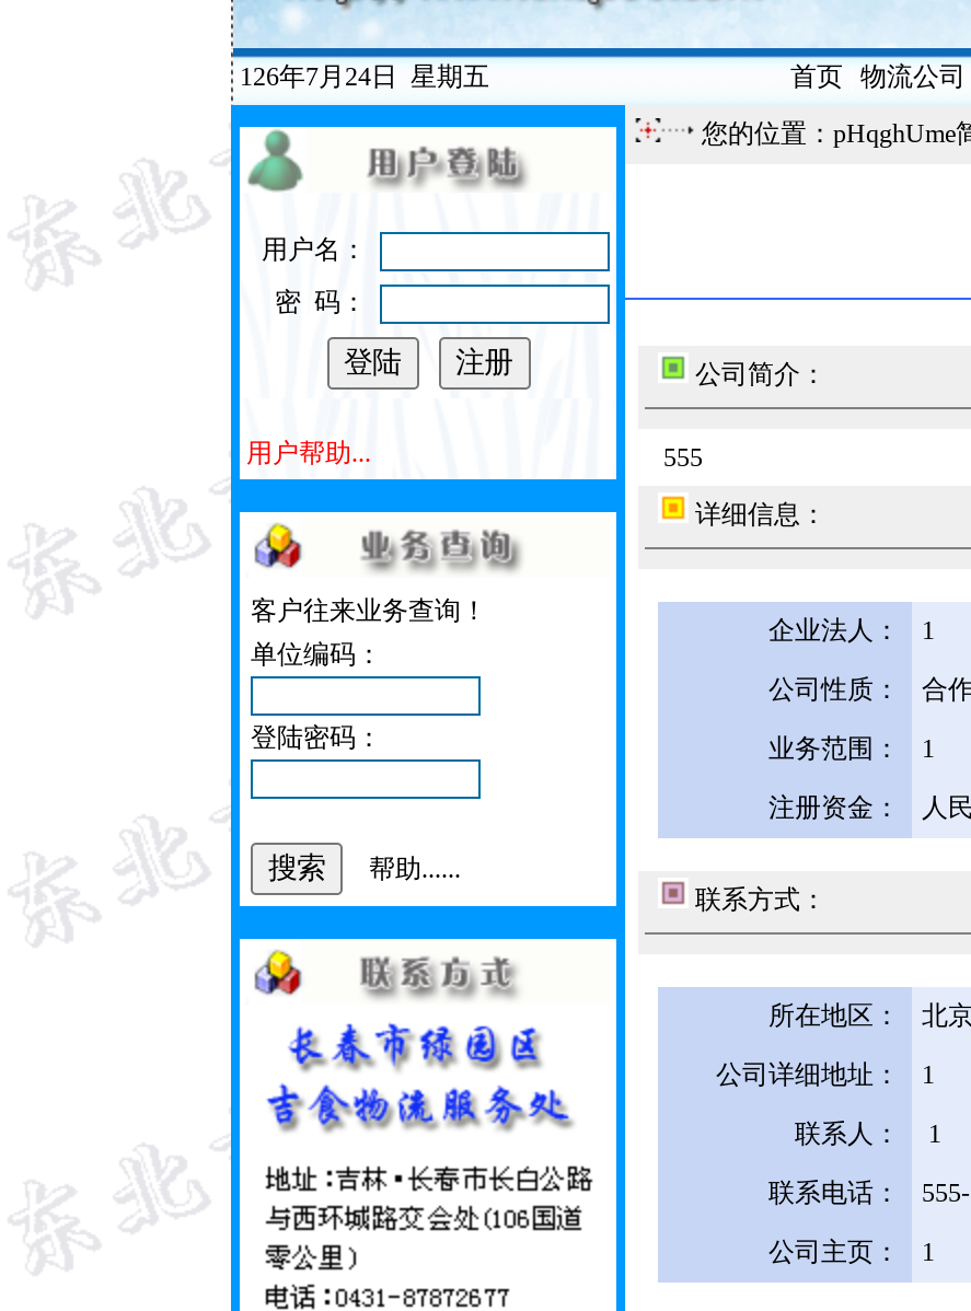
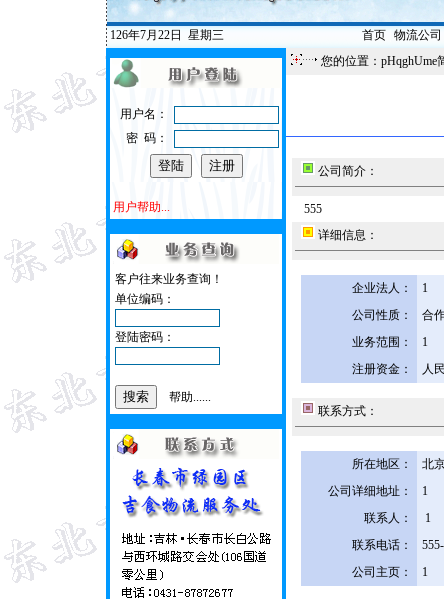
- 126年7月24日 星期五
+ 126年7月22日 星期三
